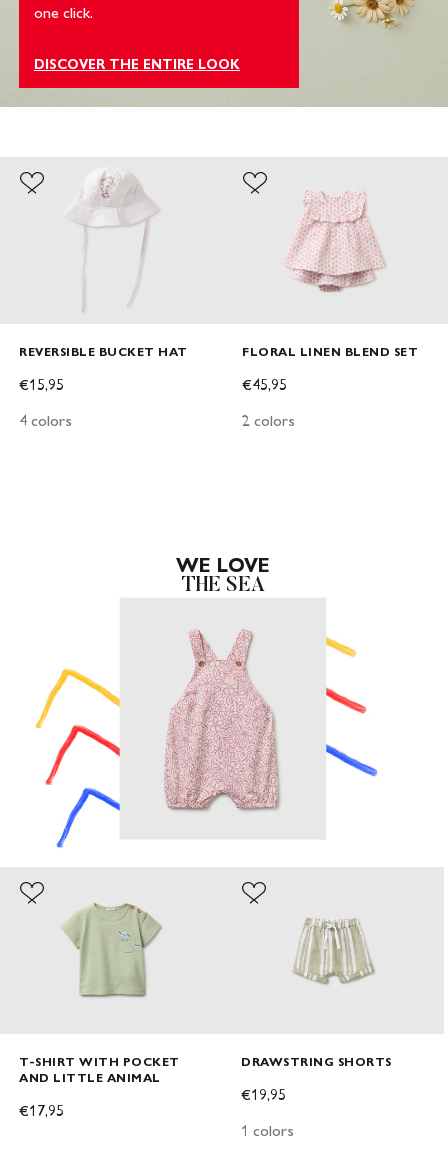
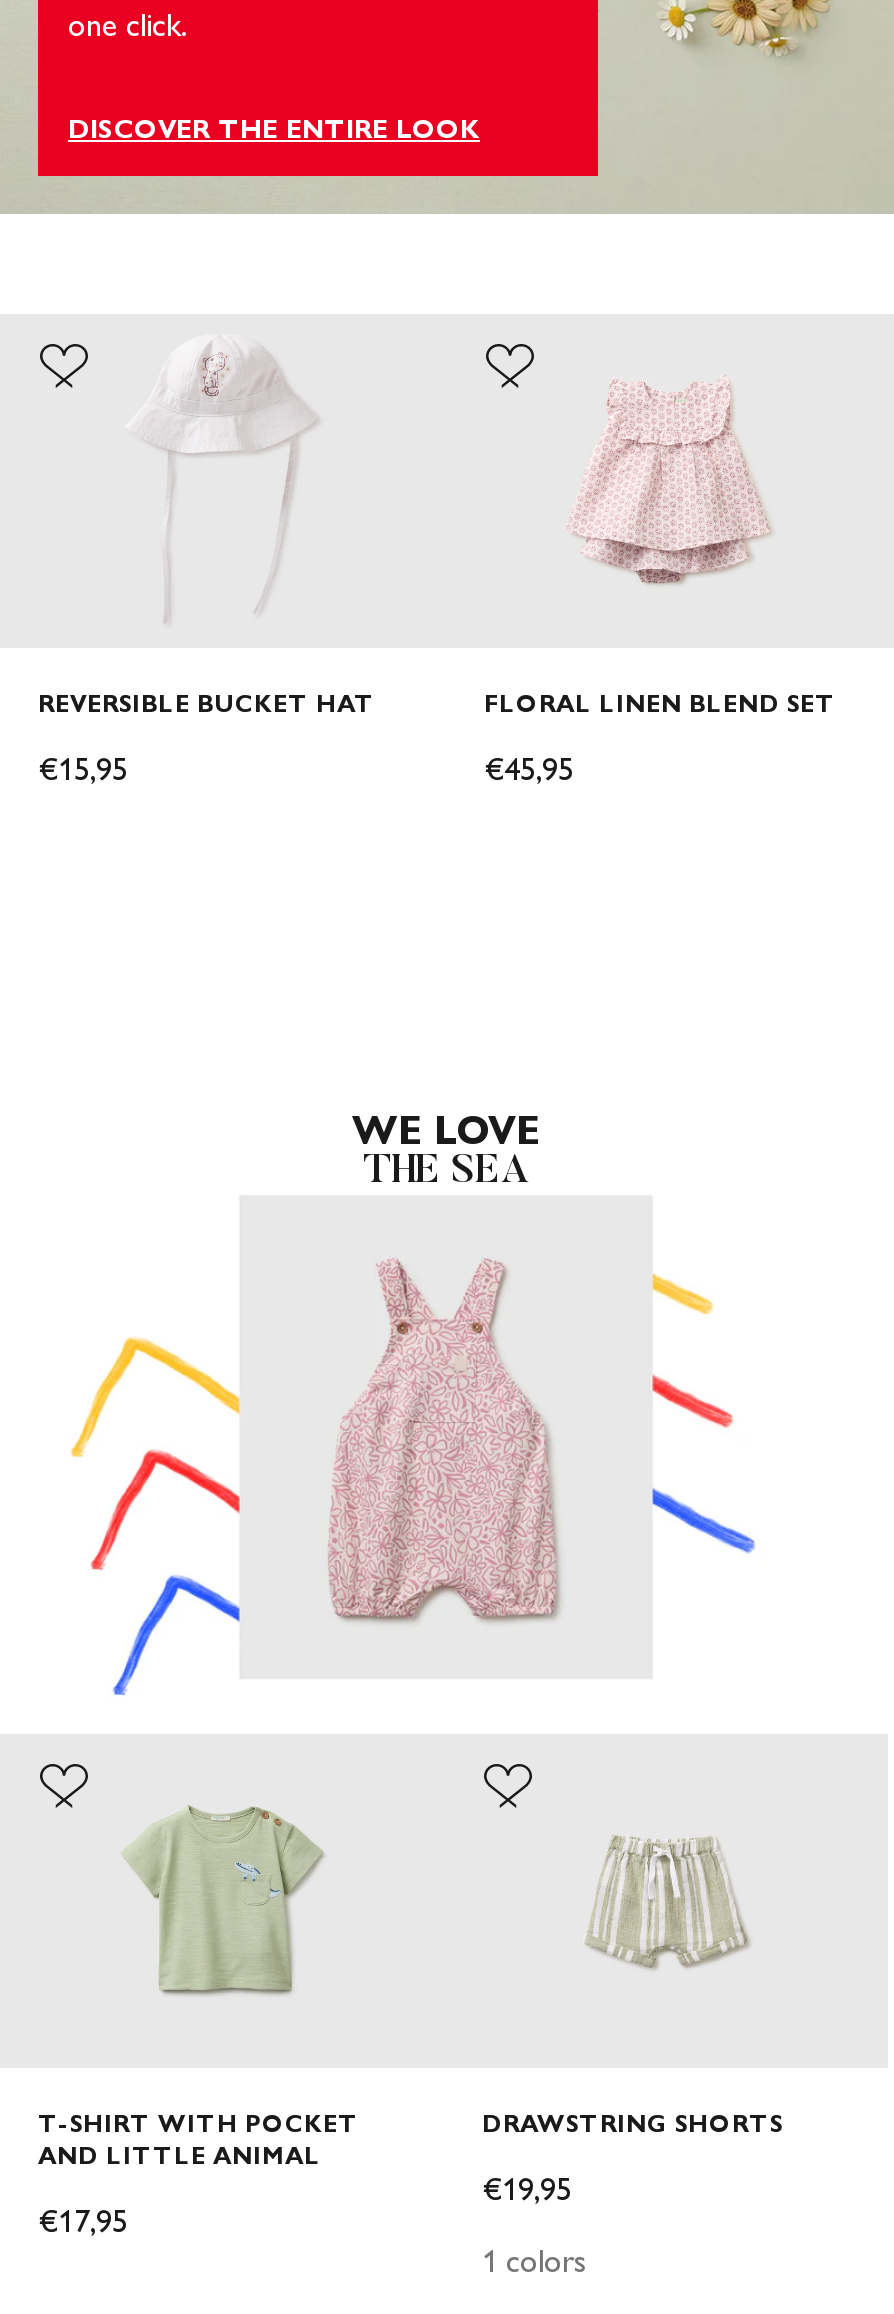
- 4 colors

- 2 colors
